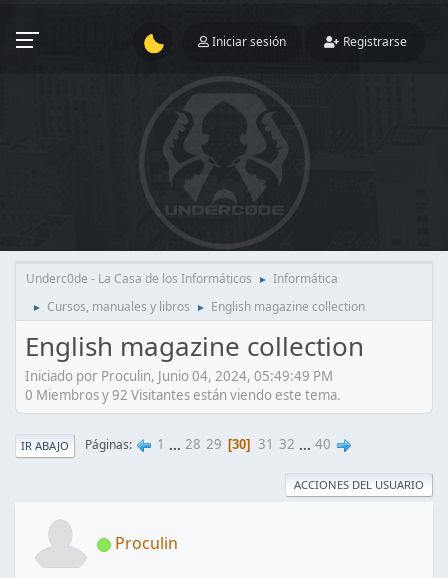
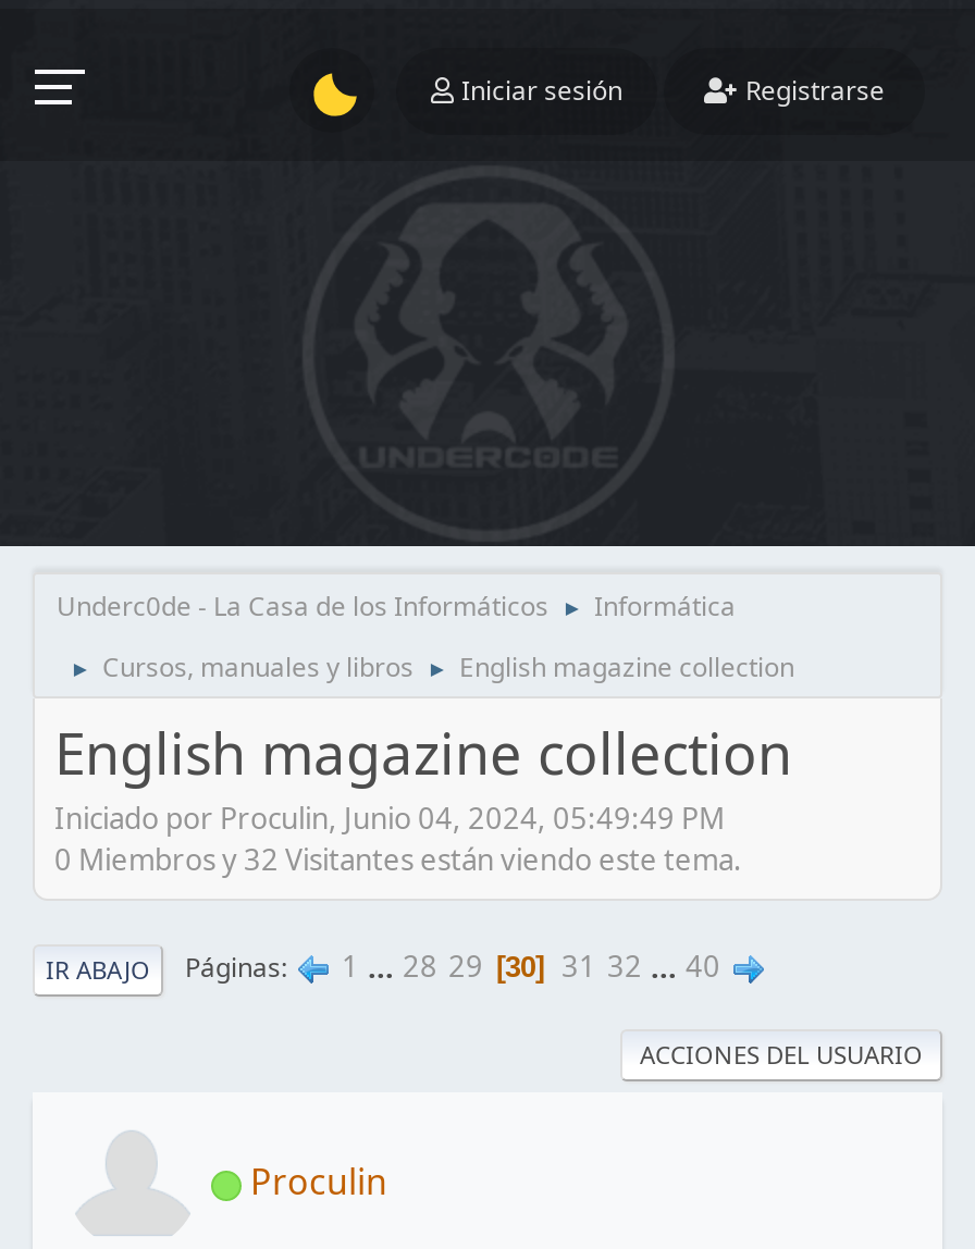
- 0 Miembros y 92 Visitantes están viendo este tema.
+ 0 Miembros y 32 Visitantes están viendo este tema.
